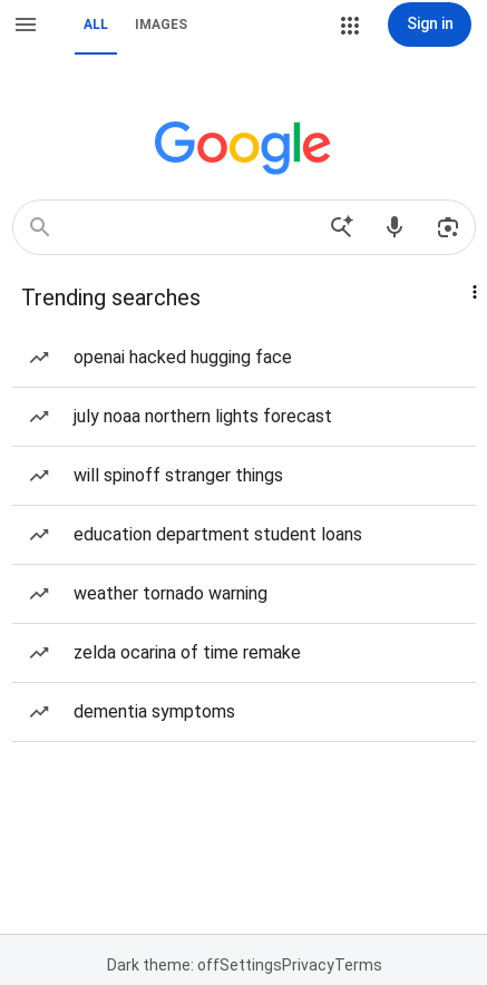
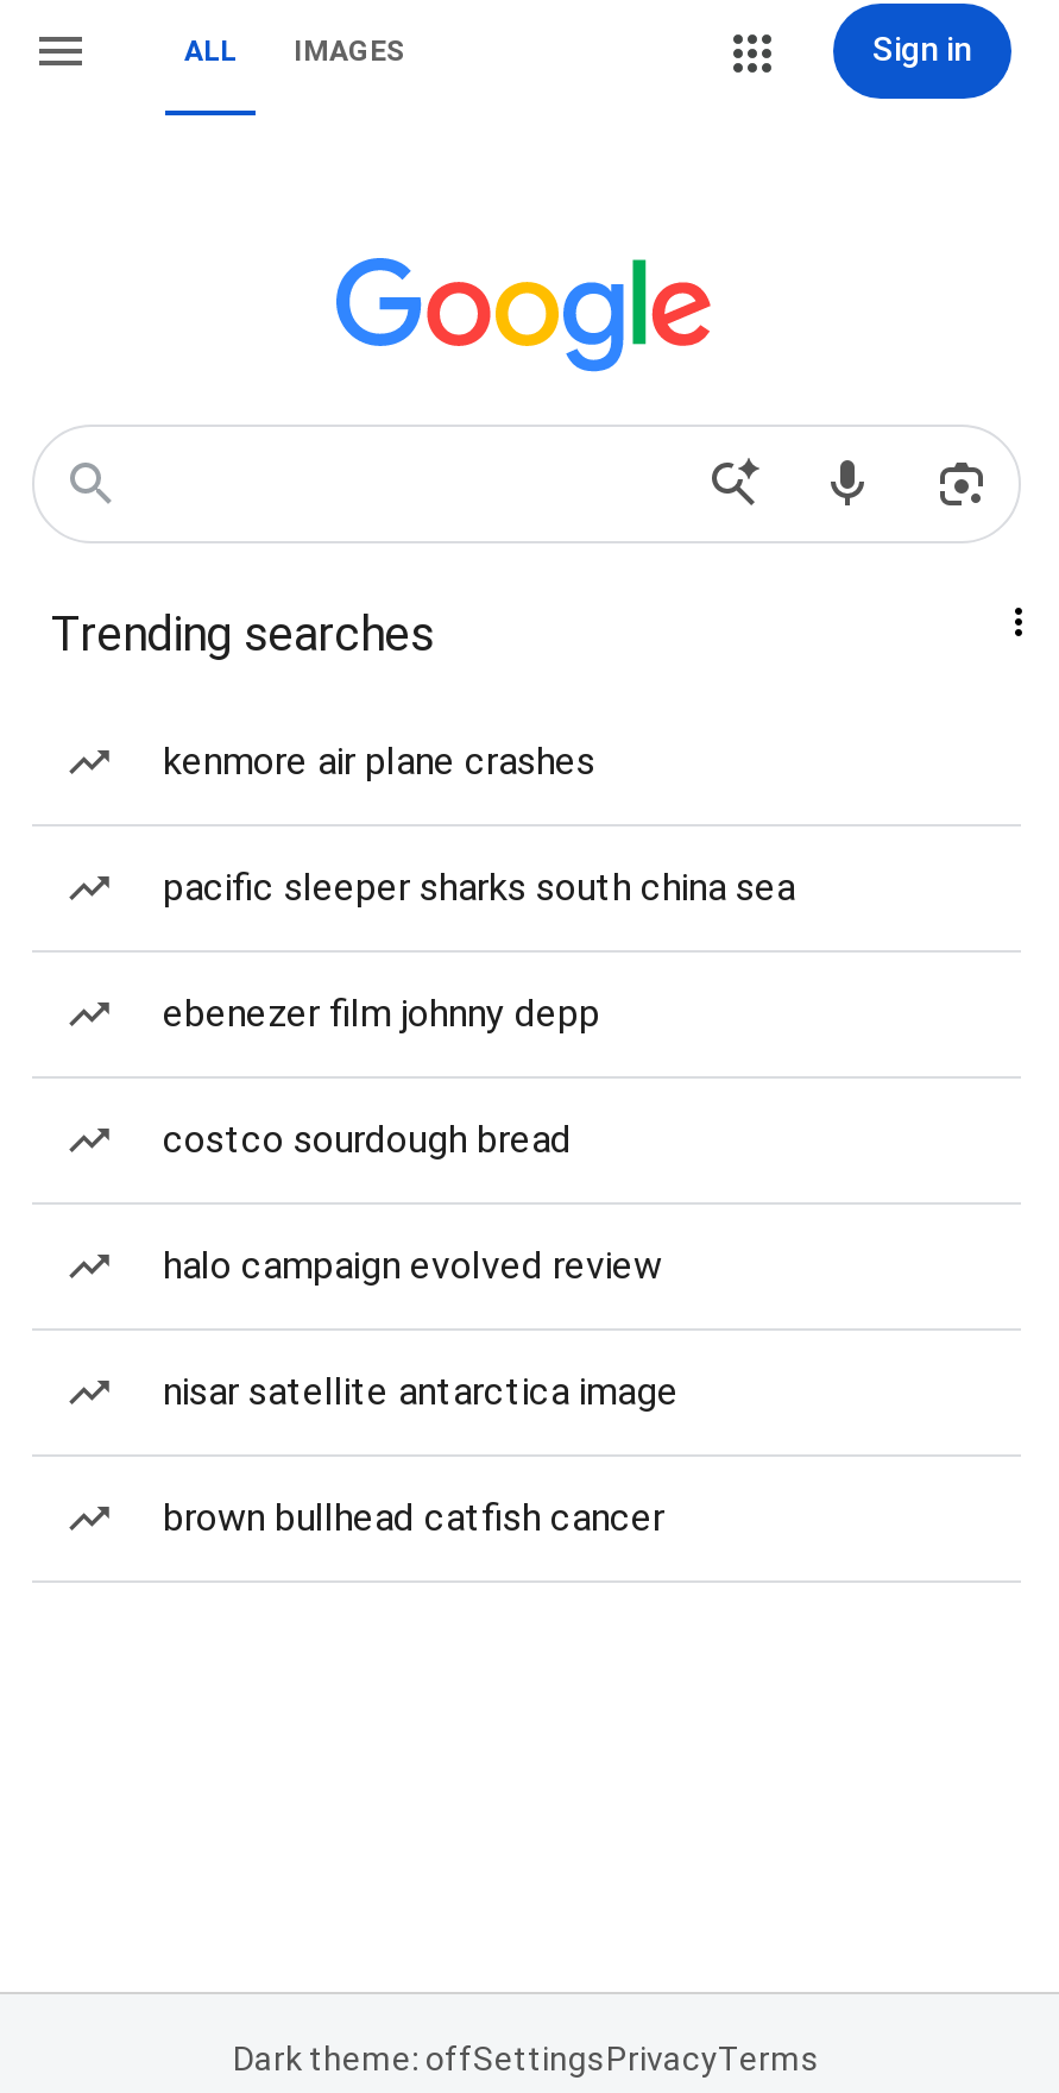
- openai hacked hugging face
+ kenmore air plane crashes

- july noaa northern lights forecast
+ pacific sleeper sharks south china sea

- will spinoff stranger things
+ ebenezer film johnny depp

- education department student loans
+ costco sourdough bread

- weather tornado warning
+ halo campaign evolved review

- zelda ocarina of time remake
+ nisar satellite antarctica image

- dementia symptoms
+ brown bullhead catfish cancer
